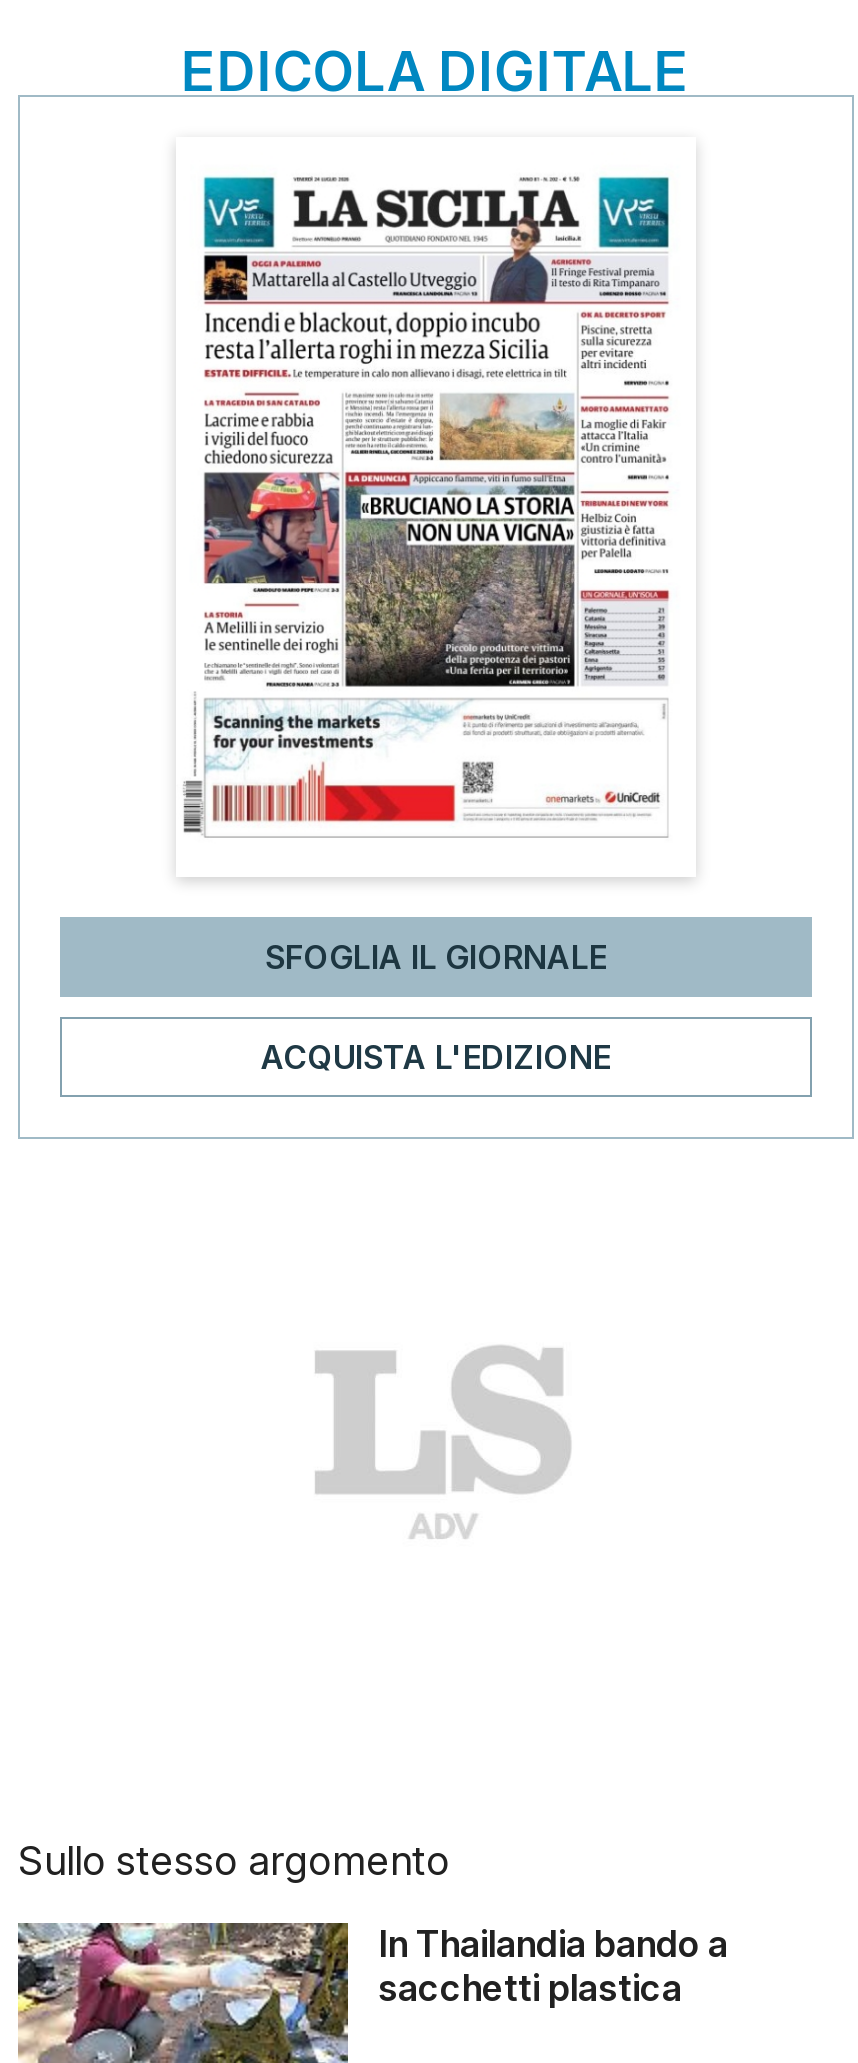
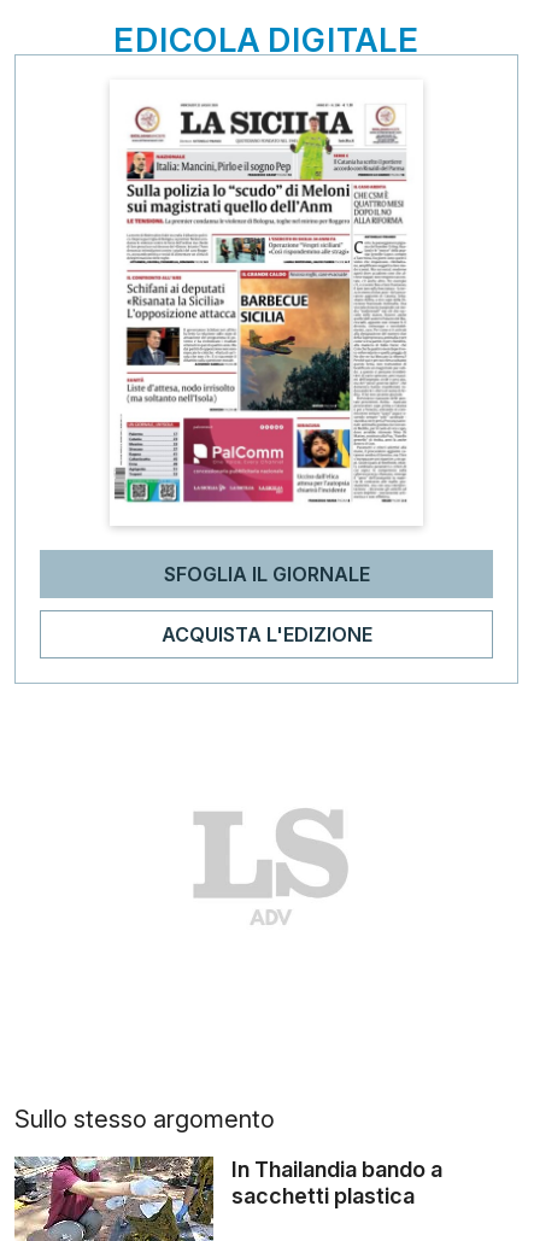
- [image]
+ [image]
